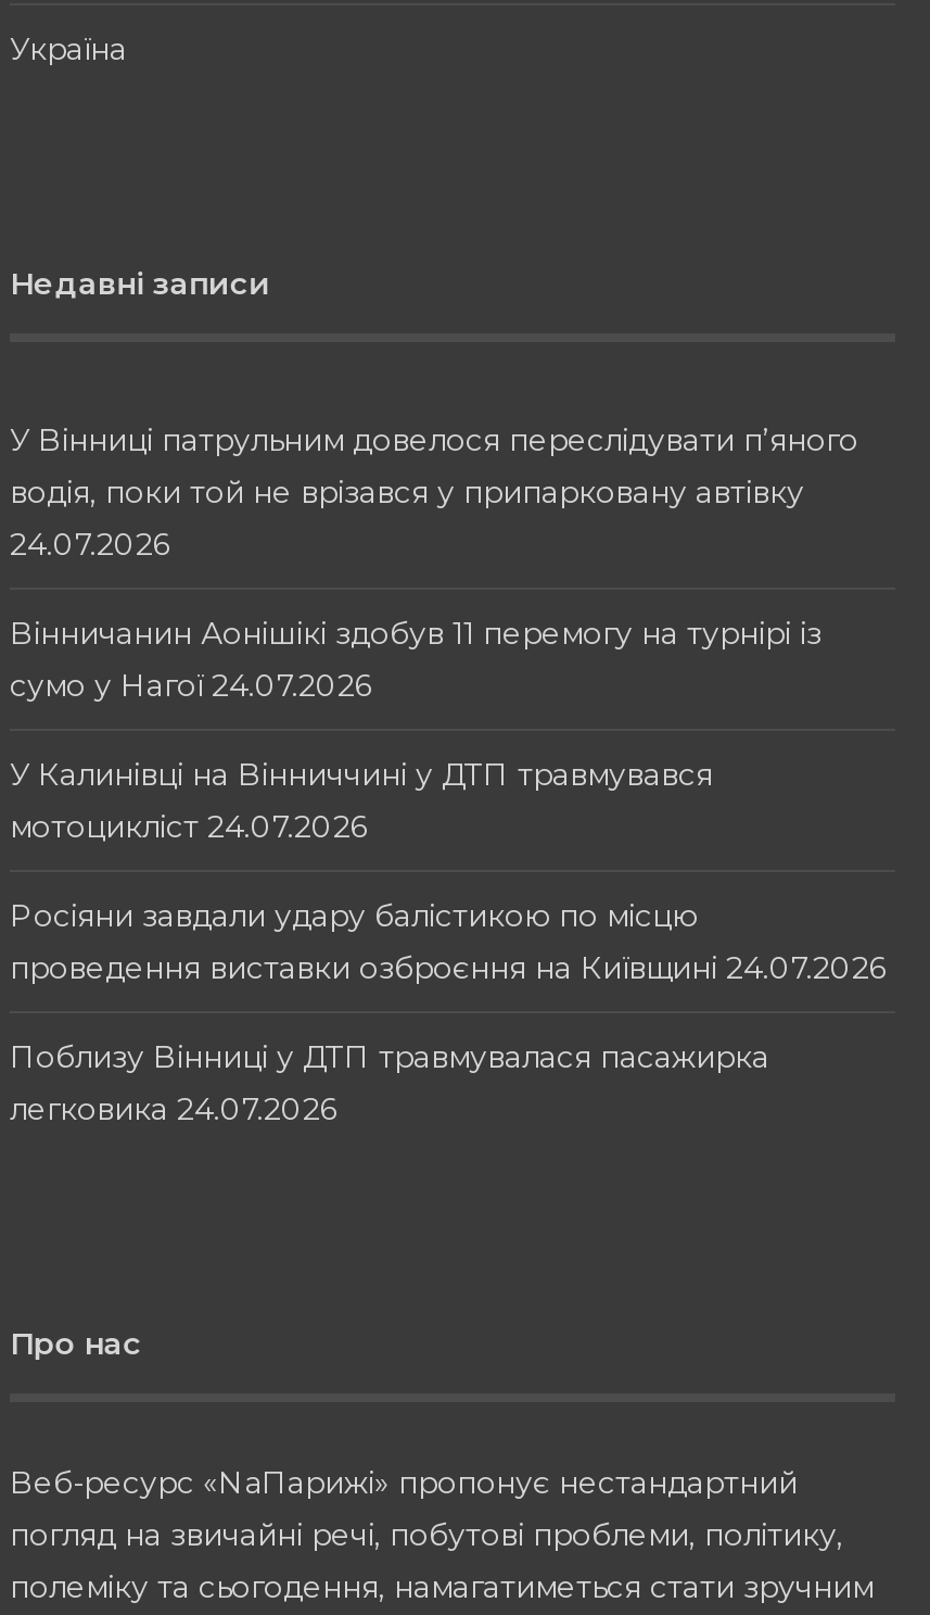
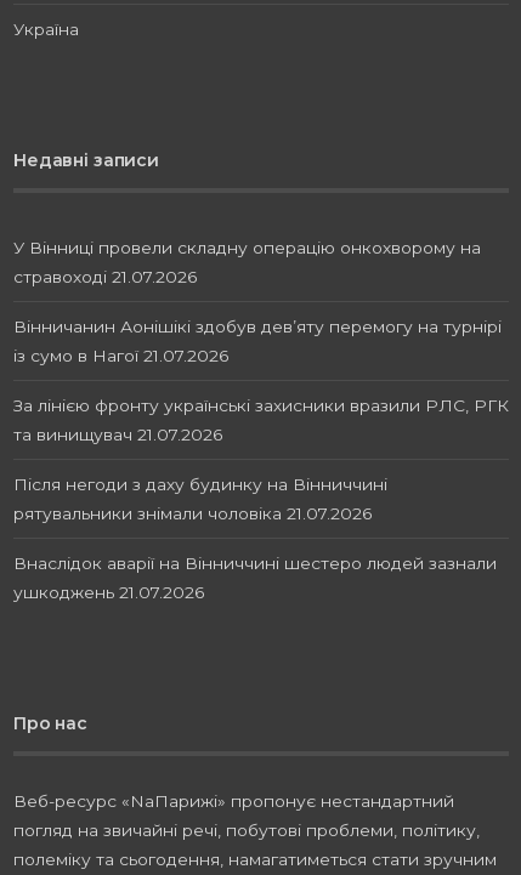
- У Вінниці патрульним довелося переслідувати п’яного
- водія, поки той не врізався у припарковану автівку
- 24.07.2026
- Вінничанин Аонішікі здобув 11 перемогу на турнірі із
- сумо у Нагої 24.07.2026
- У Калинівці на Вінниччині у ДТП травмувався
- мотоцикліст 24.07.2026
- Росіяни завдали удару балістикою по місцю
- проведення виставки озброєння на Київщині 24.07.2026
- Поблизу Вінниці у ДТП травмувалася пасажирка
- легковика 24.07.2026
+ У Вінниці провели складну операцію онкохворому на
+ стравоході 21.07.2026
+ Вінничанин Аонішікі здобув дев’яту перемогу на турнірі
+ із сумо в Нагої 21.07.2026
+ За лінією фронту українські захисники вразили РЛС, РГК
+ та винищувач 21.07.2026
+ Після негоди з даху будинку на Вінниччині
+ рятувальники знімали чоловіка 21.07.2026
+ Внаслідок аварії на Вінниччині шестеро людей зазнали
+ ушкоджень 21.07.2026
